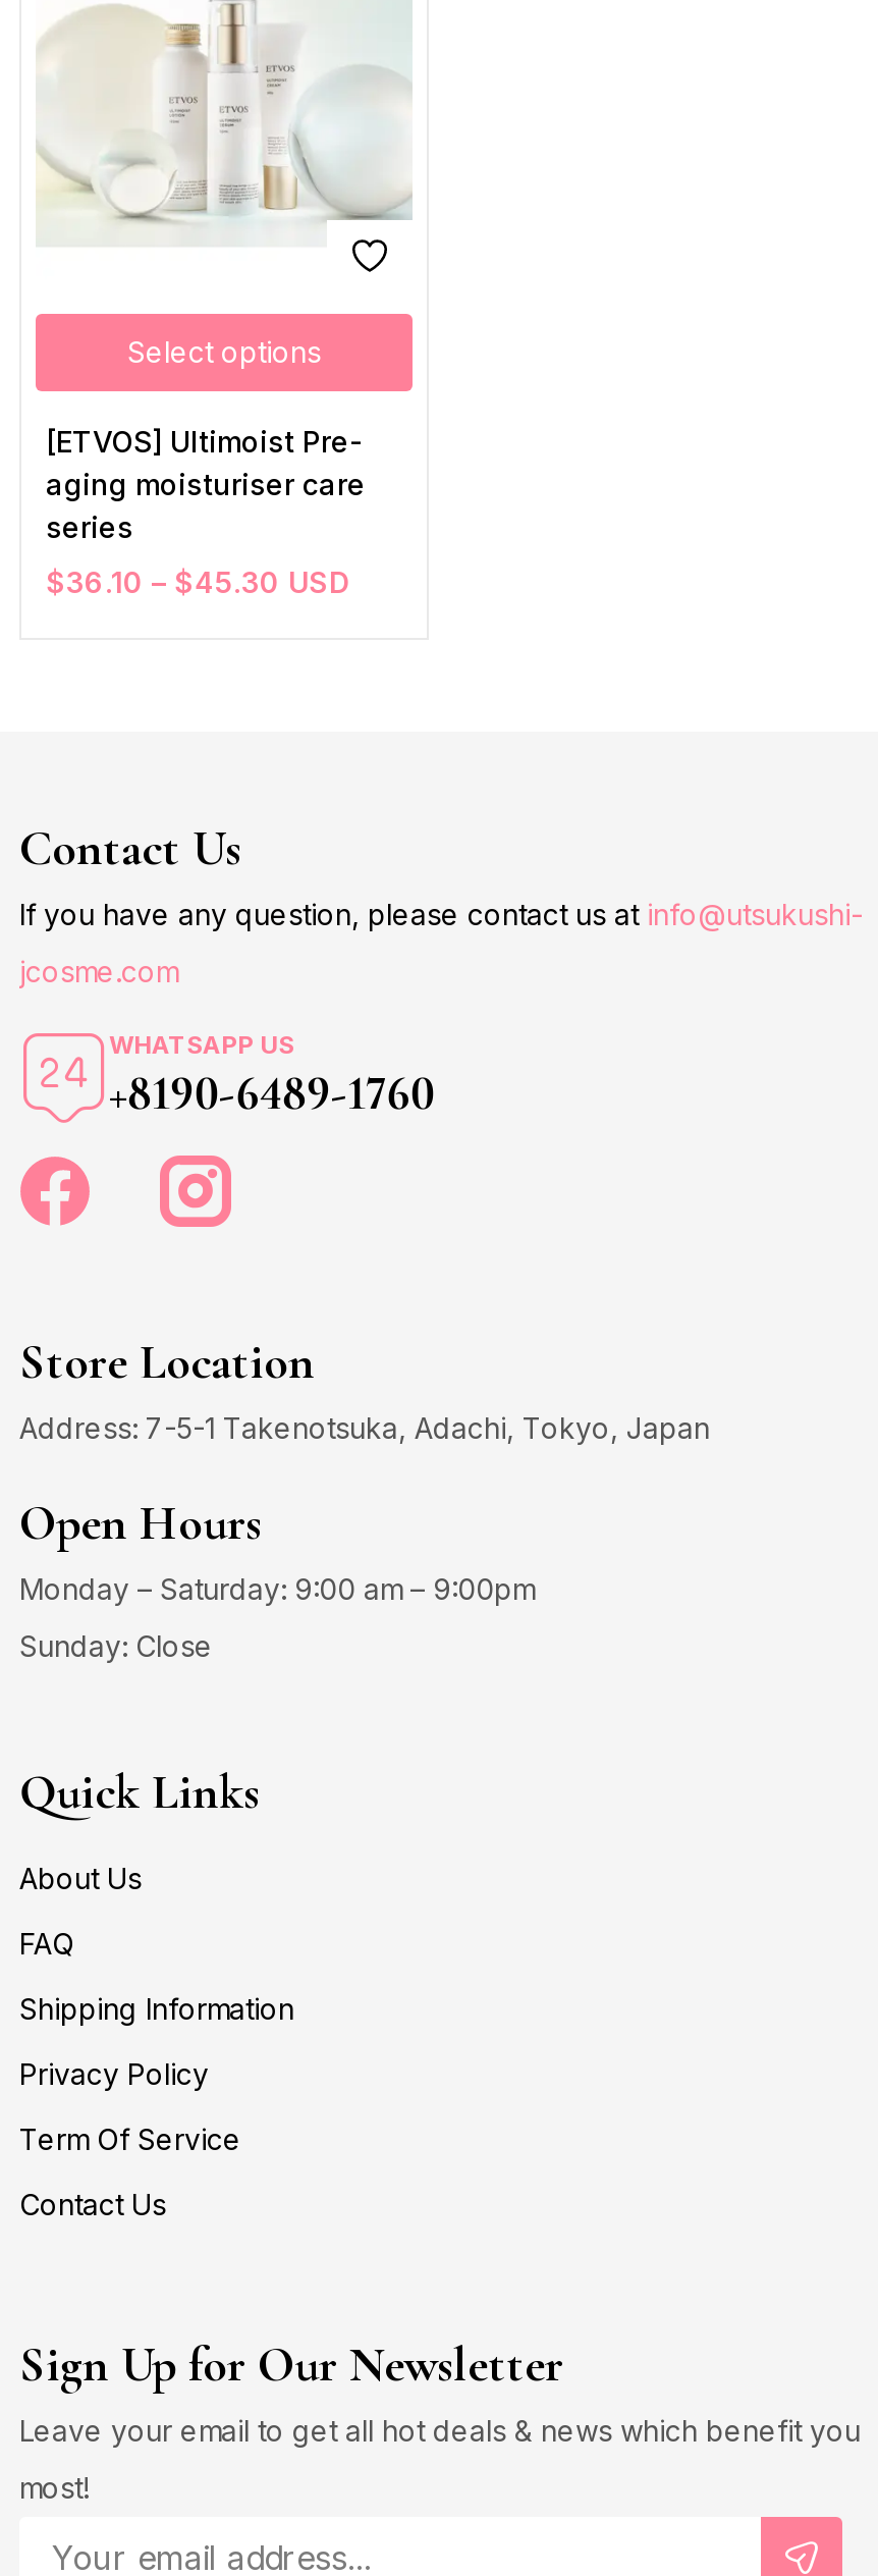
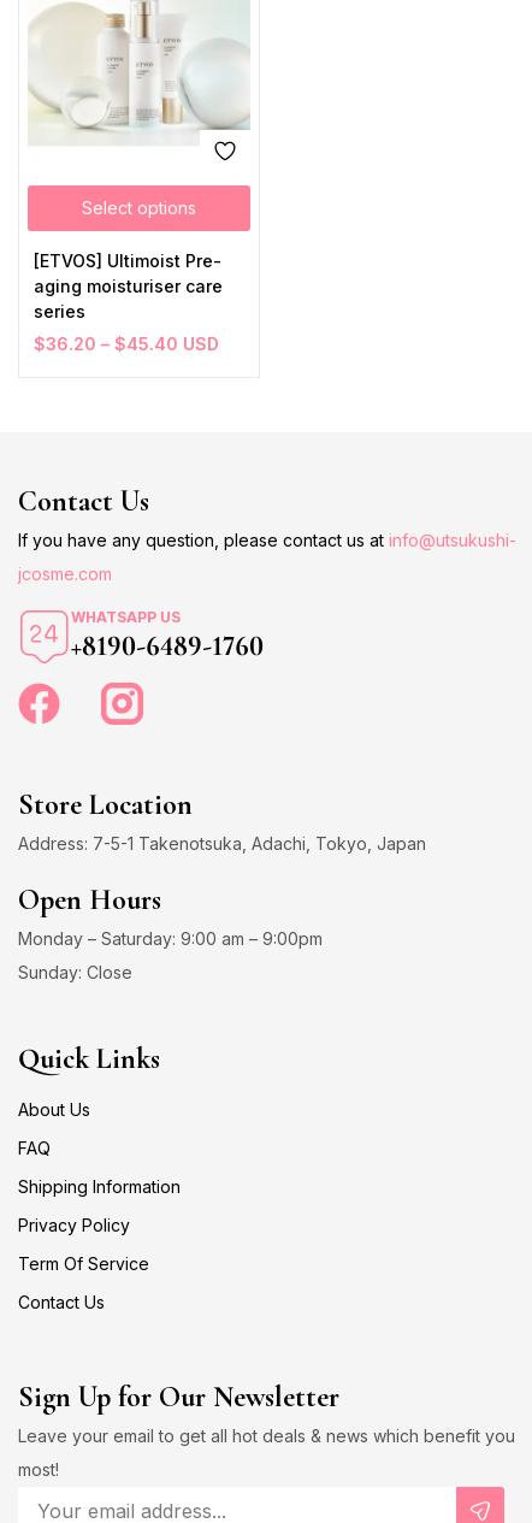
- $36.10 – $45.30 USD
+ $36.20 – $45.40 USD
